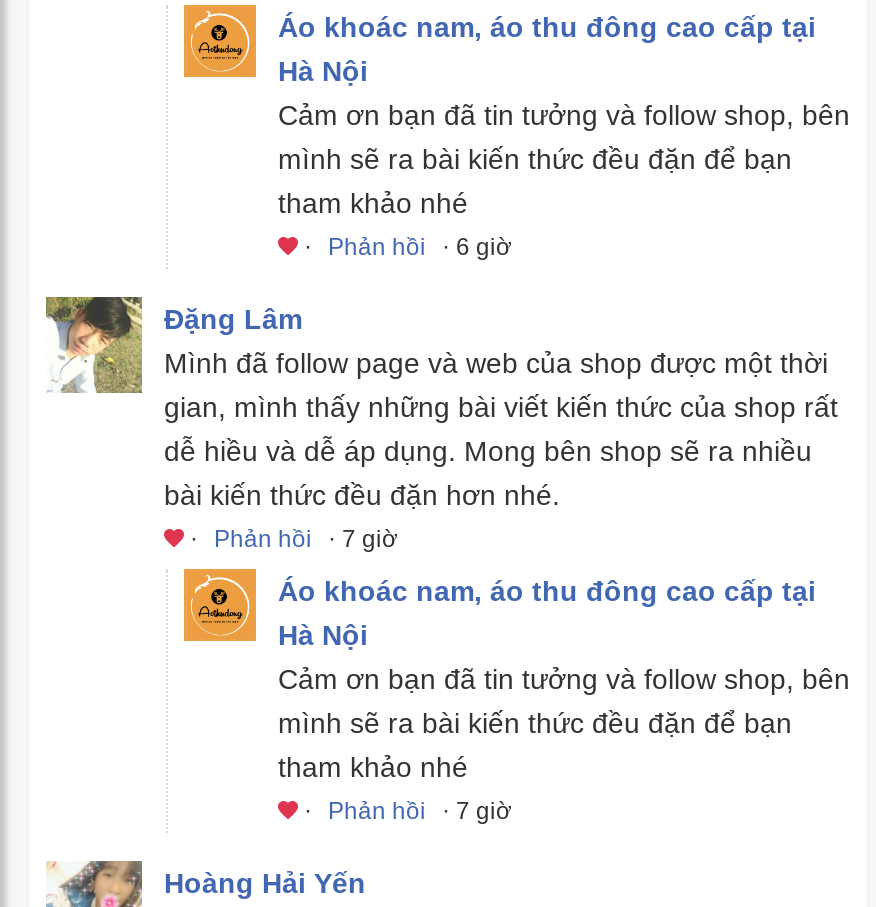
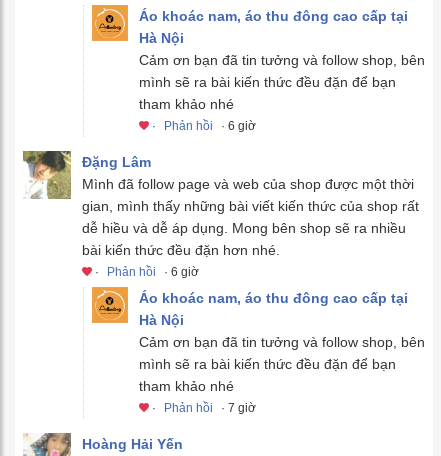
- · Phản hồi · 7 giờ
+ · Phản hồi · 6 giờ
